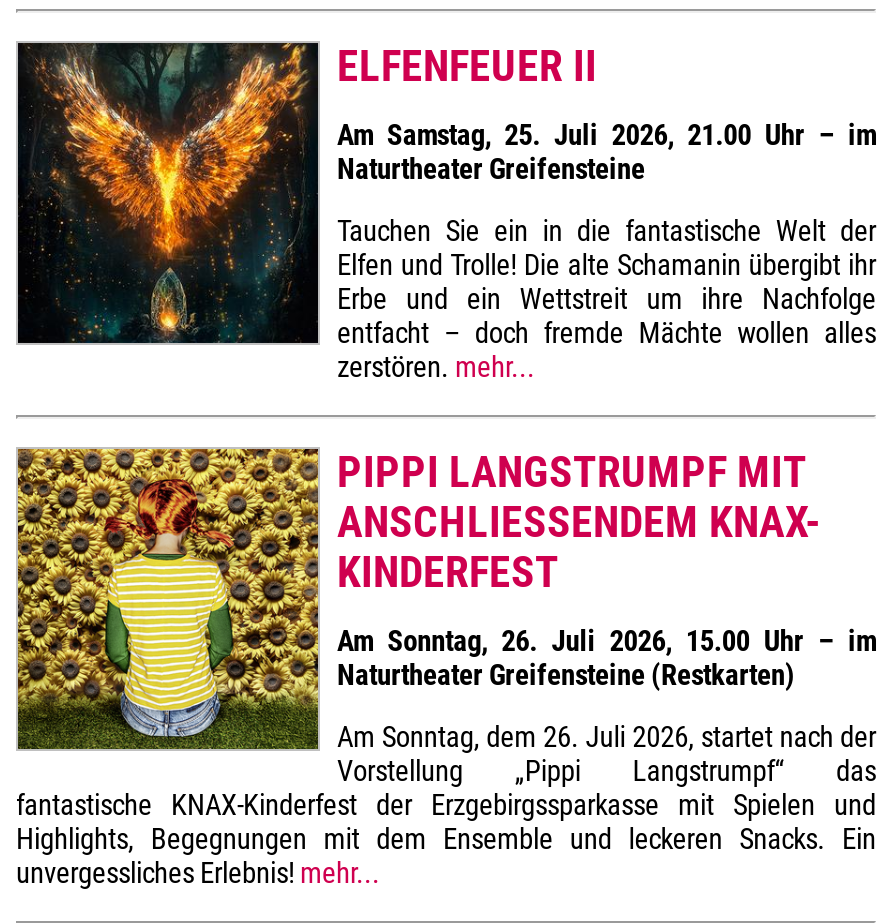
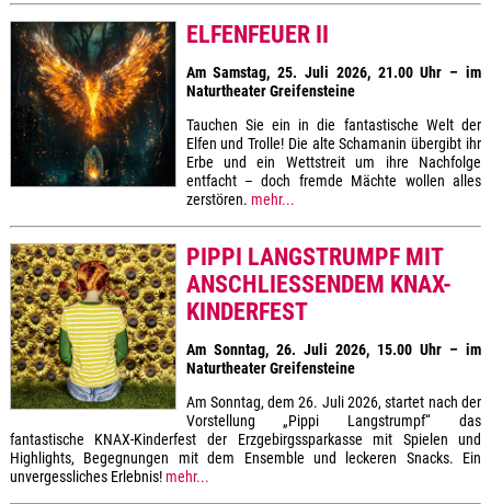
- Naturtheater Greifensteine (Restkarten)
+ Naturtheater Greifensteine
